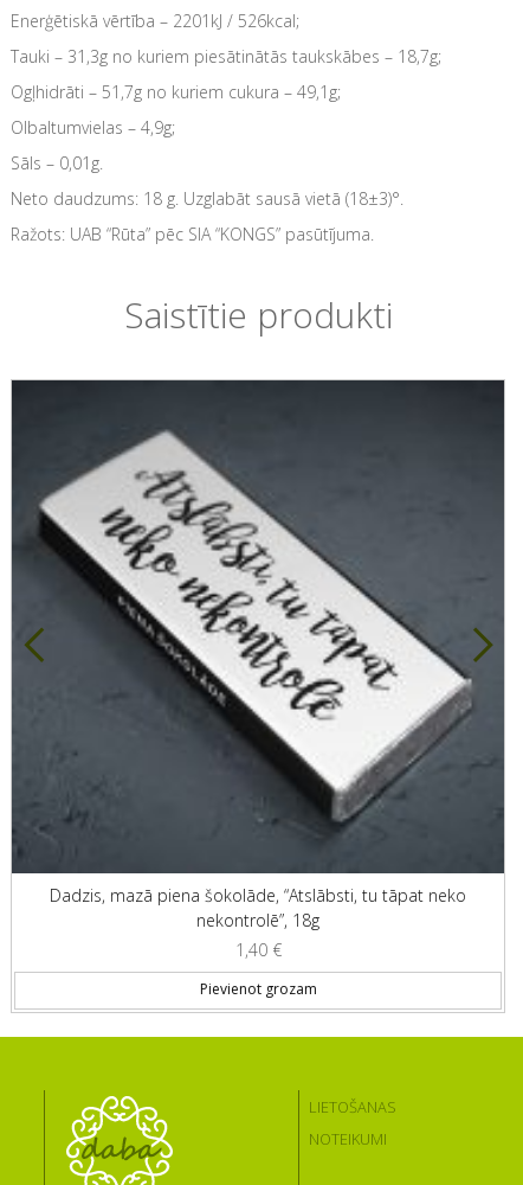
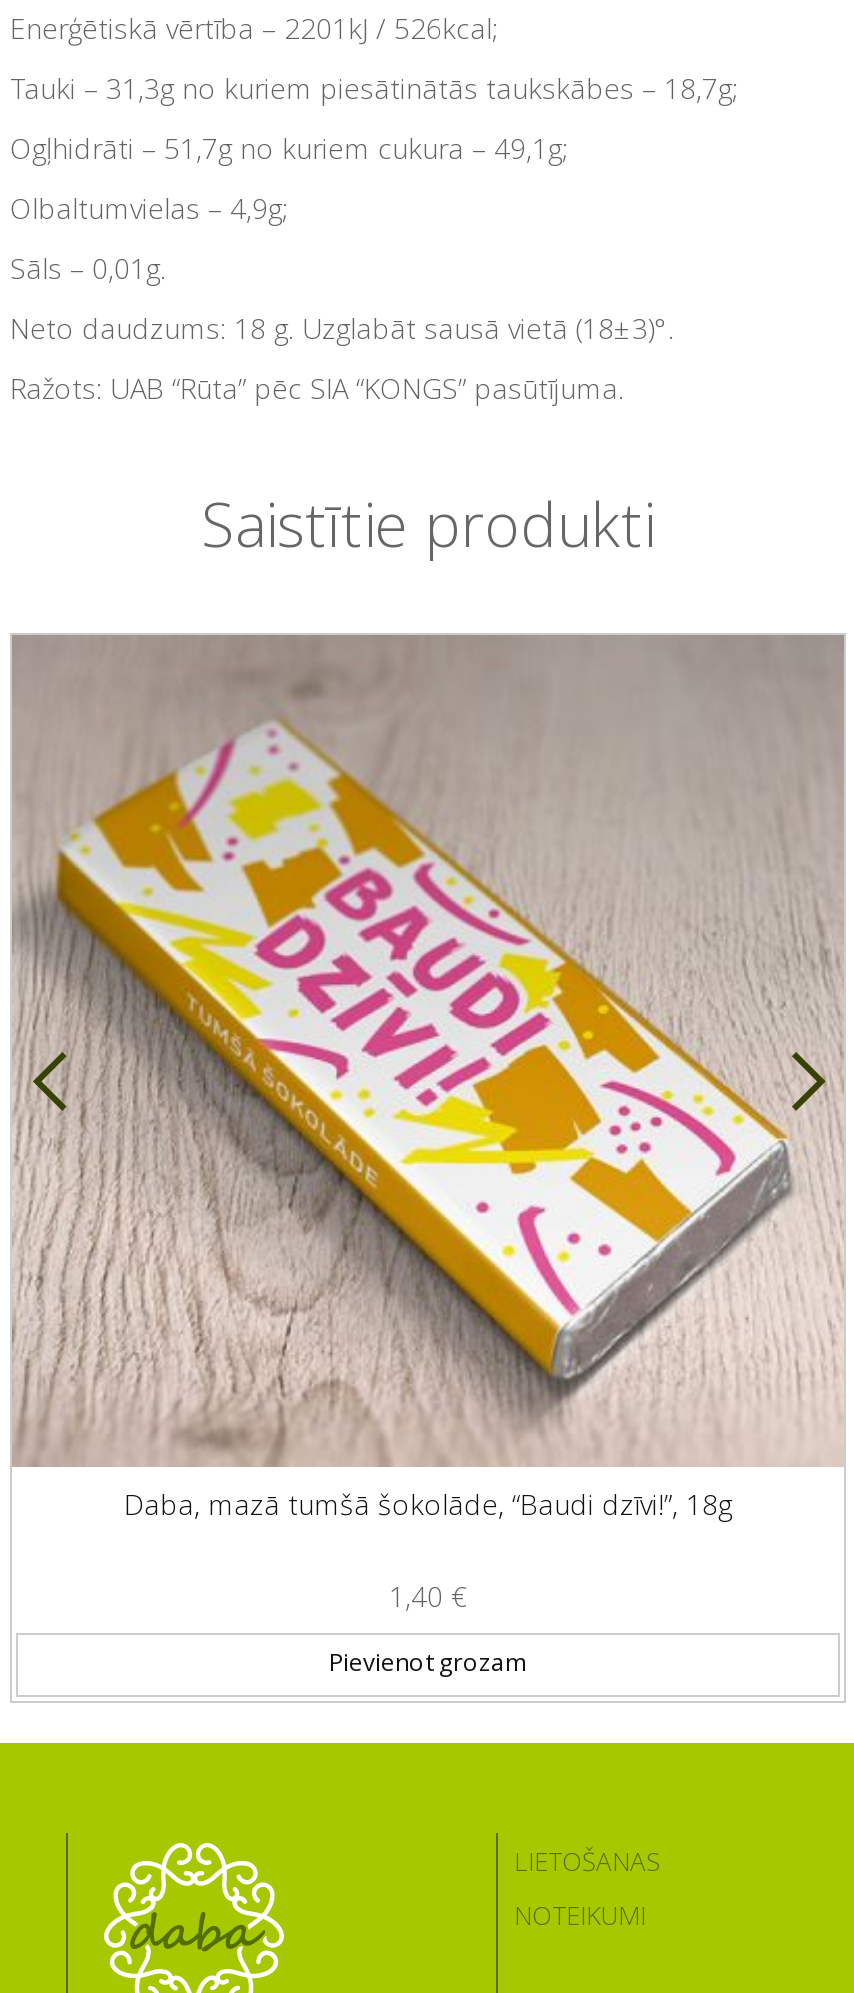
- [image]
- Dadzis, mazā piena šokolāde, “Atslābsti, tu tāpat neko
- nekontrolē”, 18g
+ [image]
+ Daba, mazā tumšā šokolāde, “Baudi dzīvi!”, 18g
